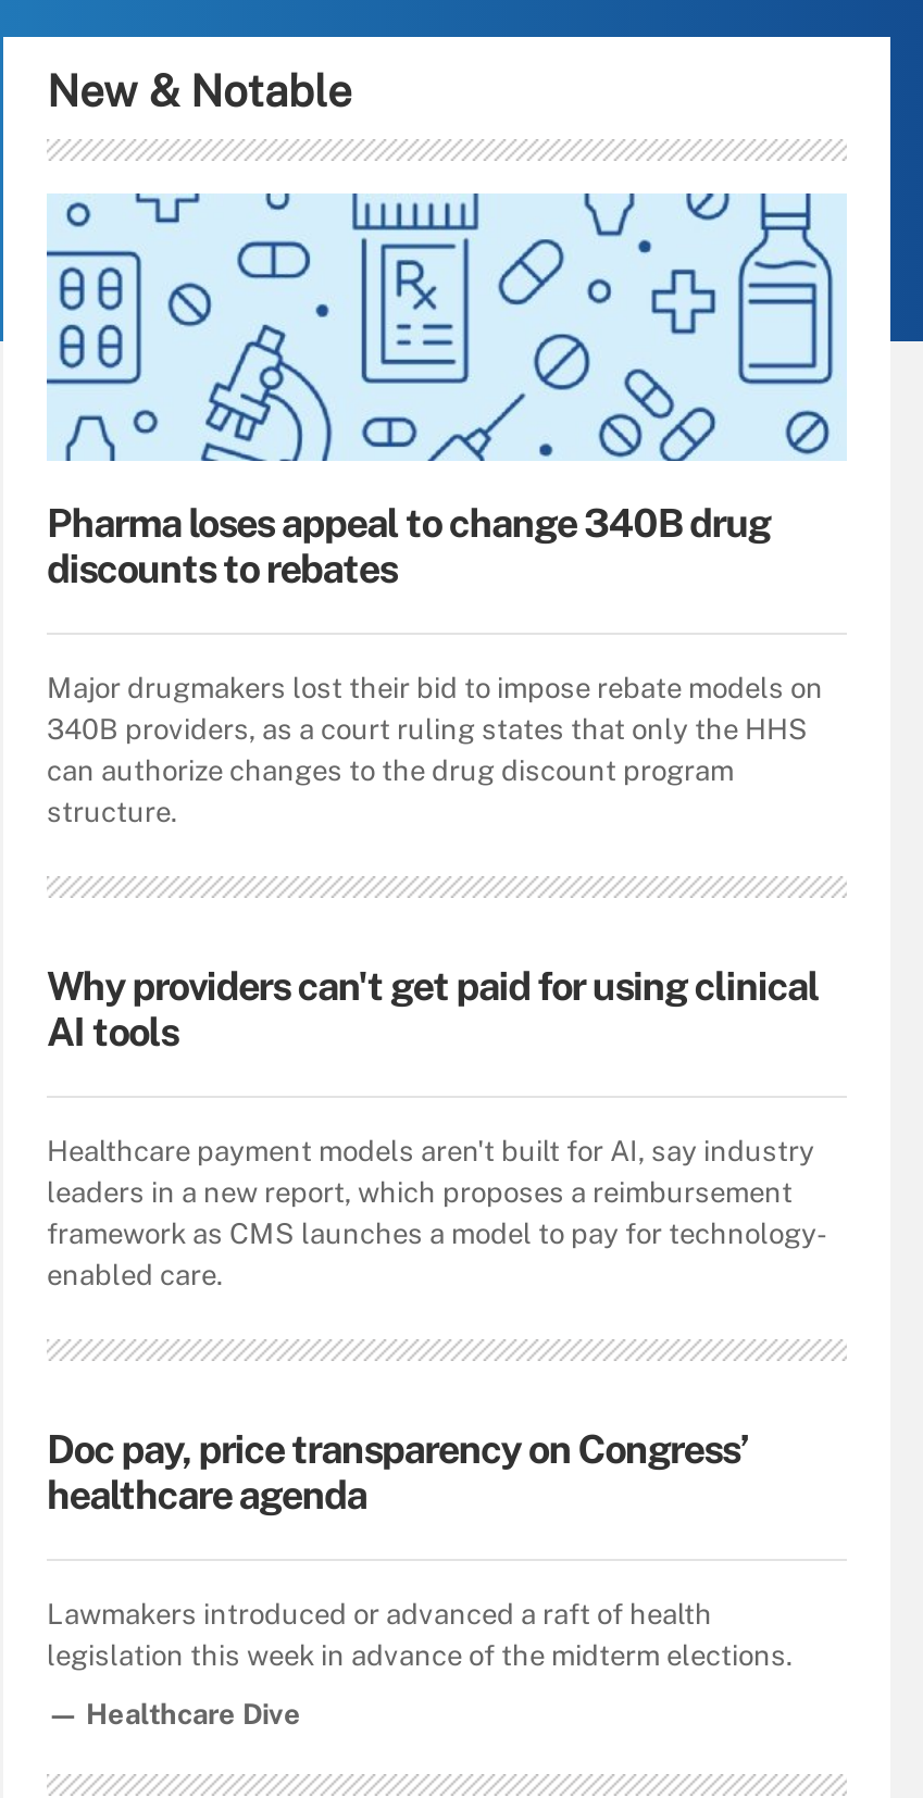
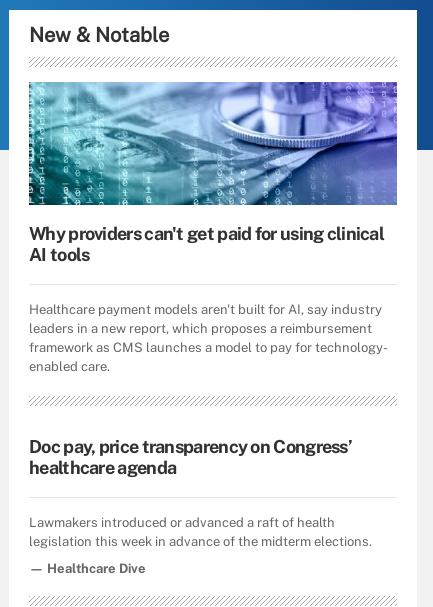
- [image]
+ [image]

- Pharma loses appeal to change 340B drug
- discounts to rebates
- Major drugmakers lost their bid to impose rebate models on
- 340B providers, as a court ruling states that only the HHS
- can authorize changes to the drug discount program
- structure.
